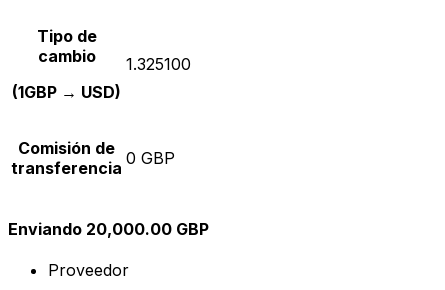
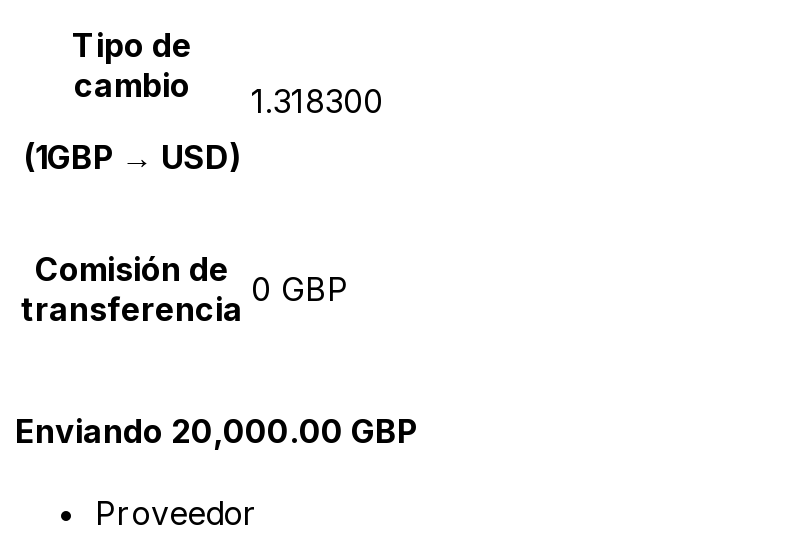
- cambio 1.325100
+ cambio 1.318300
